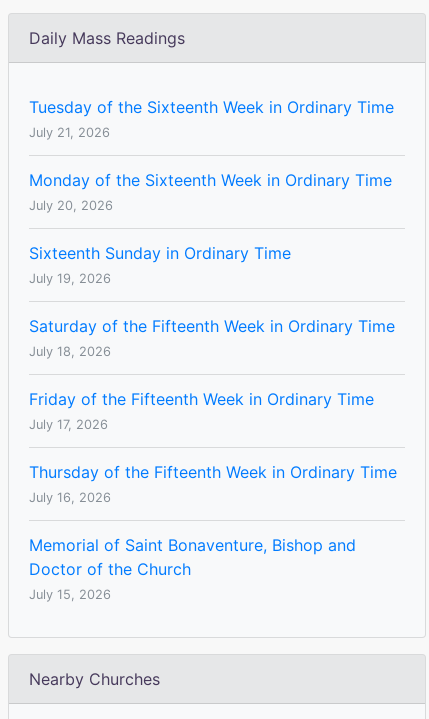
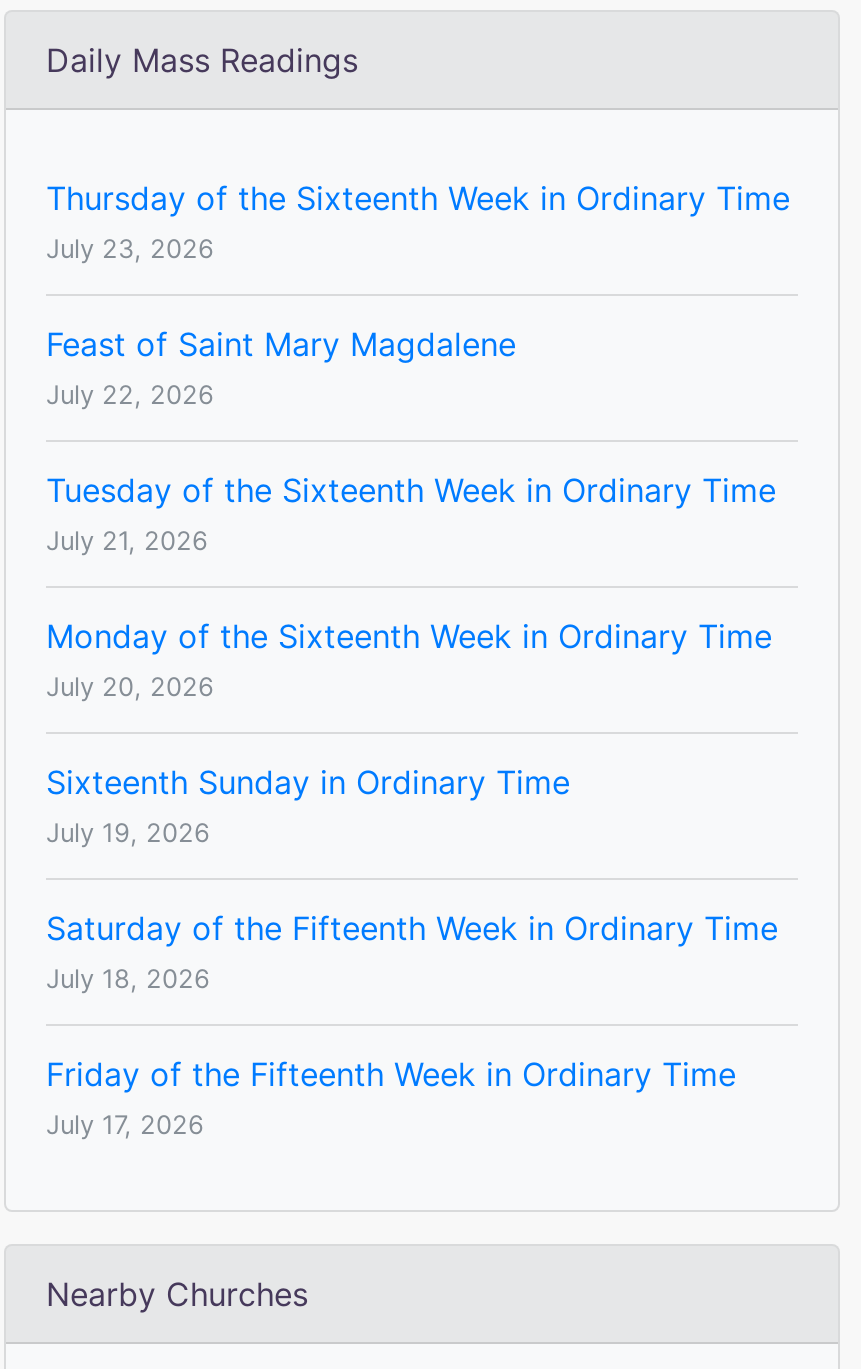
+ Thursday of the Sixteenth Week in Ordinary Time
+ July 23, 2026
+ Feast of Saint Mary Magdalene
+ July 22, 2026

moved down: Tuesday of the Sixteenth Week in Ordinary Time | July 21, 2026 | Monday of the Sixteenth Week in Ordinary Time | ... | Friday of the Fifteenth Week in Ordinary Time | July 17, 2026

- Thursday of the Fifteenth Week in Ordinary Time
- July 16, 2026
- Memorial of Saint Bonaventure, Bishop and
- Doctor of the Church
- July 15, 2026
